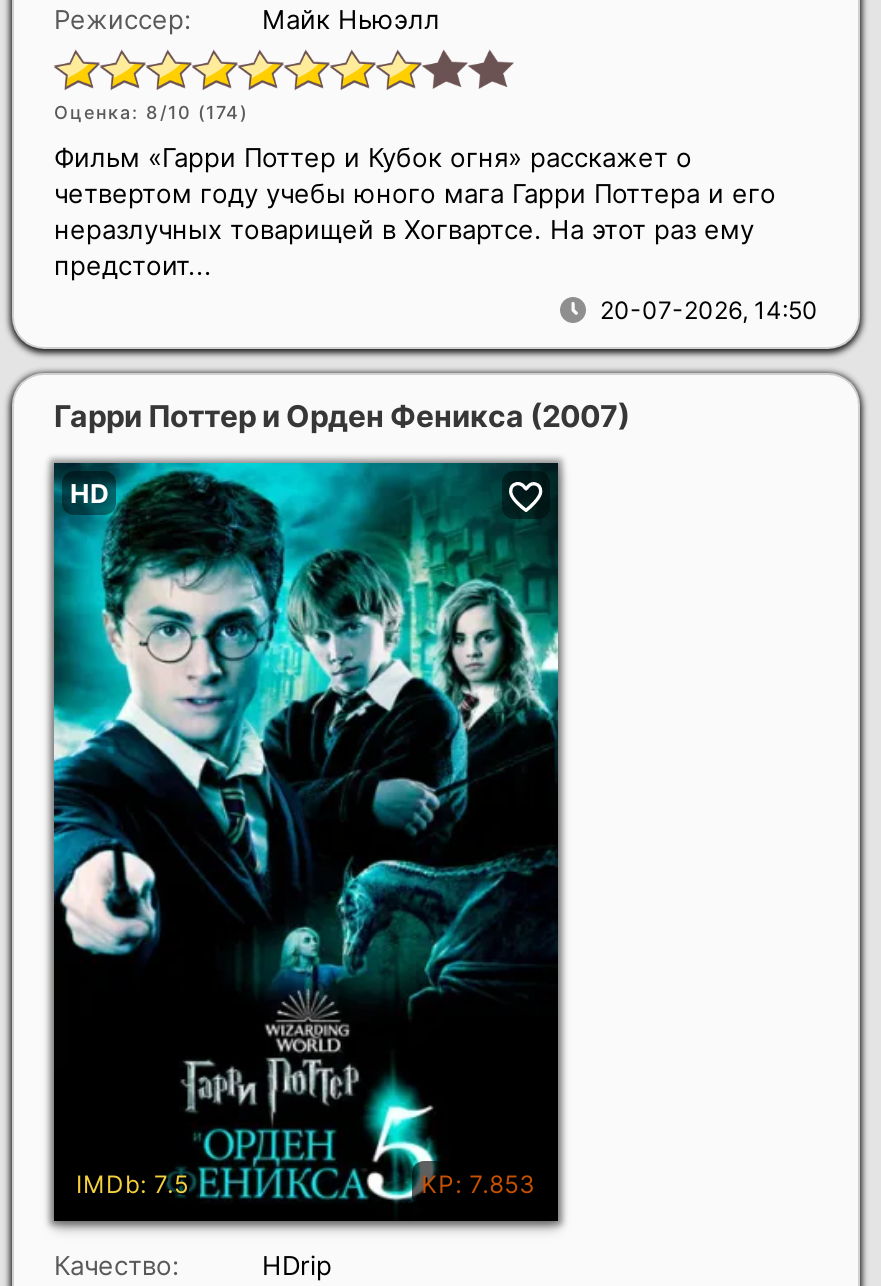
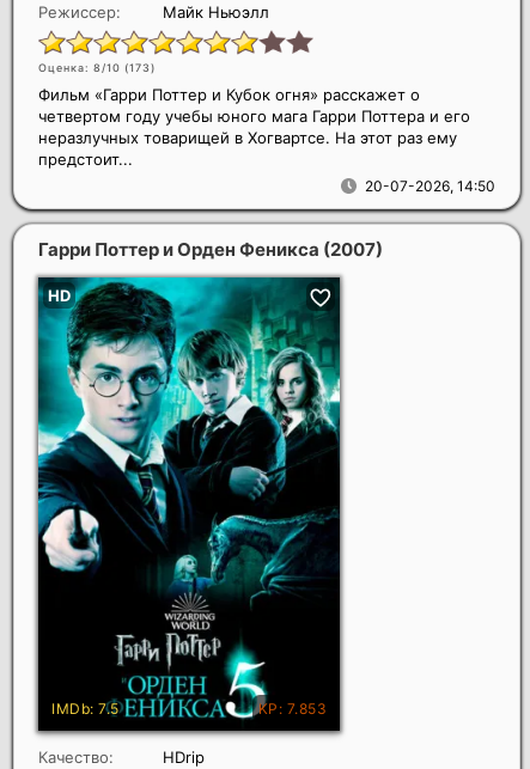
- Оценка: 8/10 (174)
+ Оценка: 8/10 (173)
